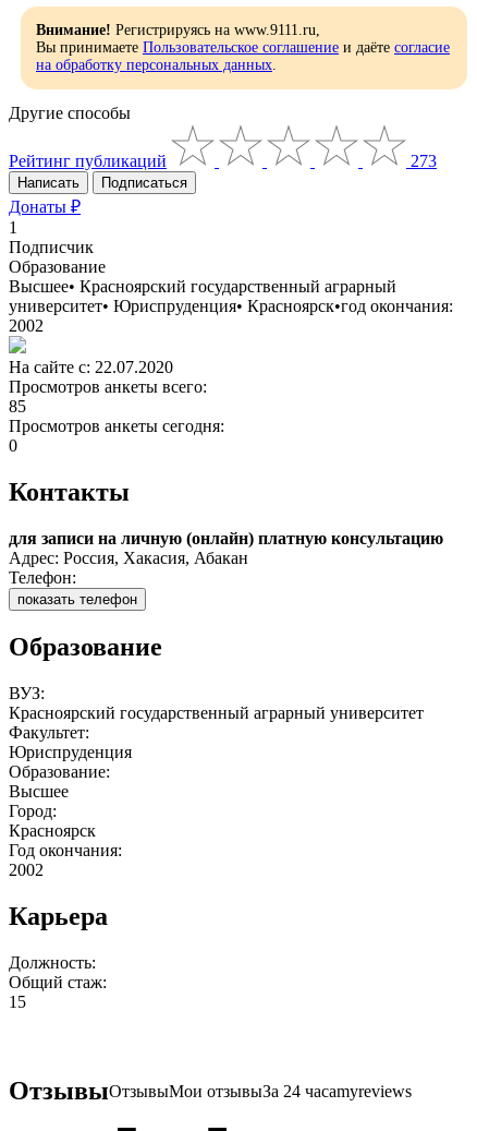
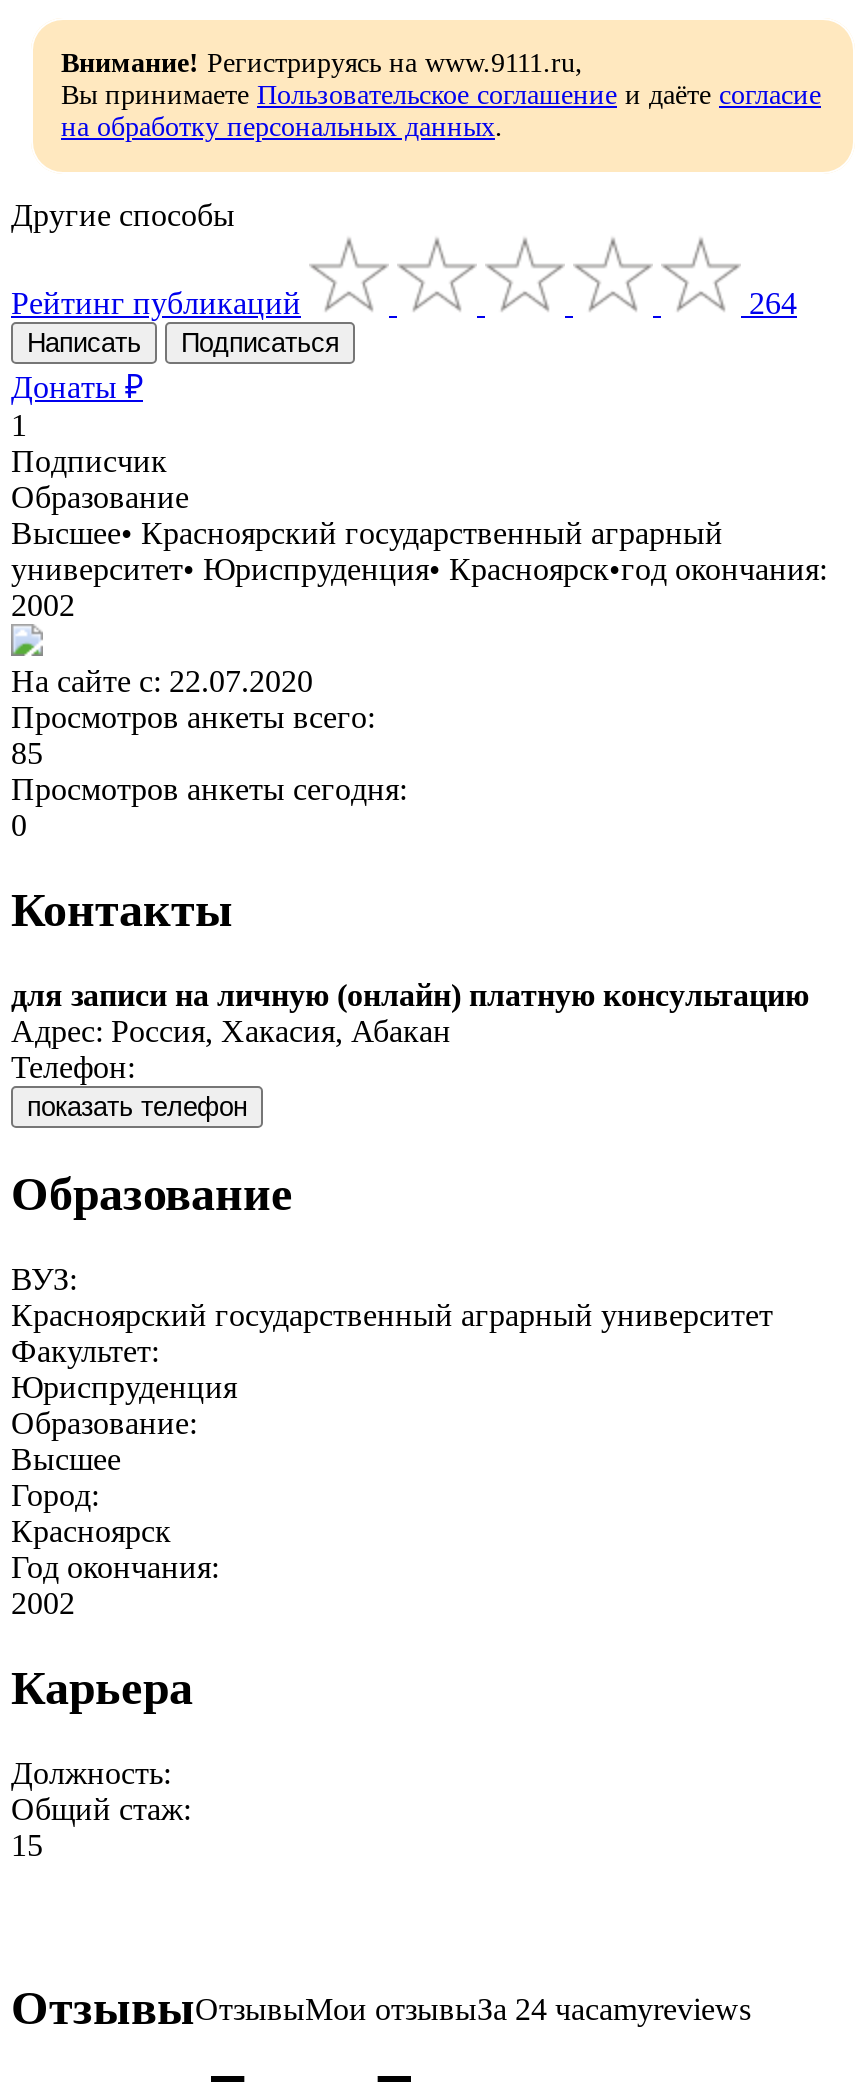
- 273
+ 264
